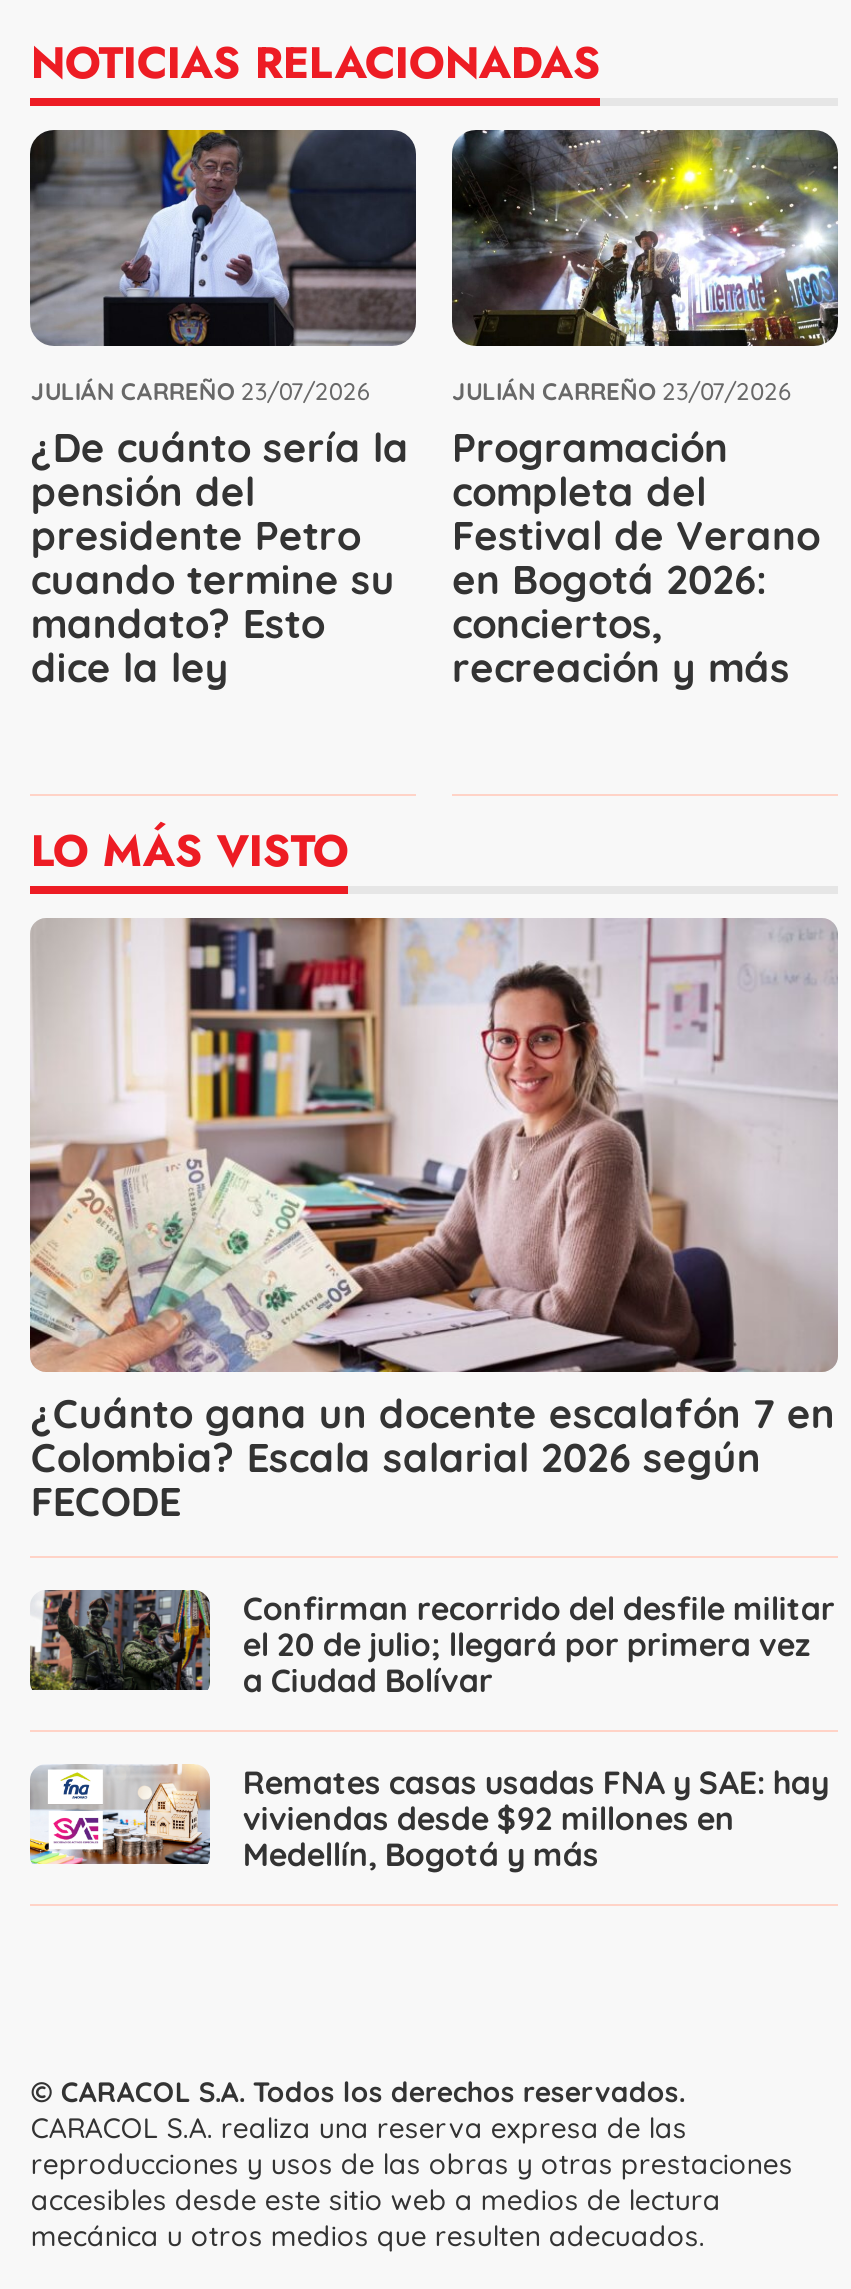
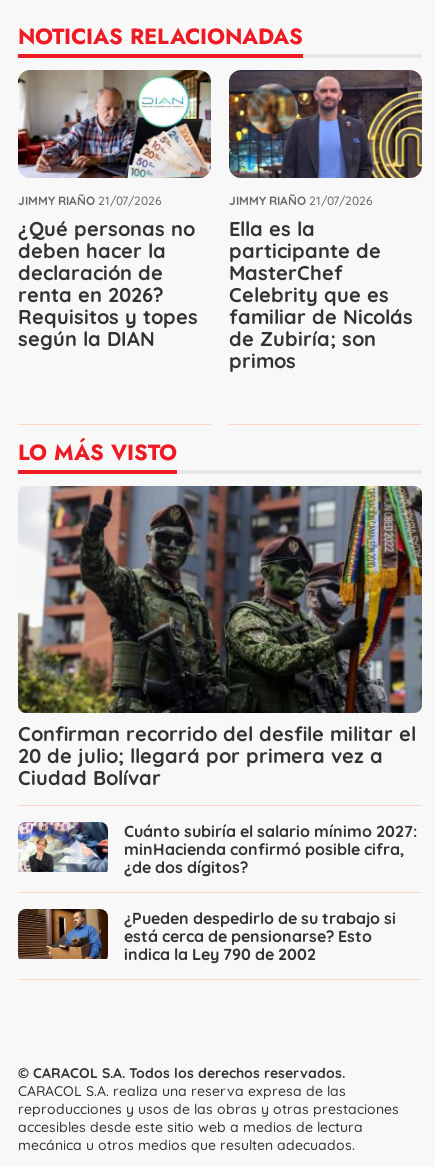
- [image]
- JULIÁN CARREÑO 23/07/2026
- ¿De cuánto sería la
- pensión del
- presidente Petro
- cuando termine su
- mandato? Esto
- dice la ley
+ [image]
+ JIMMY RIAÑO 21/07/2026
+ ¿Qué personas no
+ deben hacer la
+ declaración de
+ renta en 2026?
+ Requisitos y topes
+ según la DIAN

- [image]
- JULIÁN CARREÑO 23/07/2026
- Programación
- completa del
- Festival de Verano
- en Bogotá 2026:
- conciertos,
- recreación y más
+ [image]
+ JIMMY RIAÑO 21/07/2026
+ Ella es la
+ participante de
+ MasterChef
+ Celebrity que es
+ familiar de Nicolás
+ de Zubiría; son
+ primos

- [image]
- ¿Cuánto gana un docente escalafón 7 en
- Colombia? Escala salarial 2026 según
- FECODE
+ [image]
+ Confirman recorrido del desfile militar el
+ 20 de julio; llegará por primera vez a
+ Ciudad Bolívar

- [image]
- Confirman recorrido del desfile militar
- el 20 de julio; llegará por primera vez
- a Ciudad Bolívar
+ [image]
+ Cuánto subiría el salario mínimo 2027:
+ minHacienda confirmó posible cifra,
+ ¿de dos dígitos?

- [image]
- Remates casas usadas FNA y SAE: hay
- viviendas desde $92 millones en
- Medellín, Bogotá y más
+ [image]
+ ¿Pueden despedirlo de su trabajo si
+ está cerca de pensionarse? Esto
+ indica la Ley 790 de 2002
